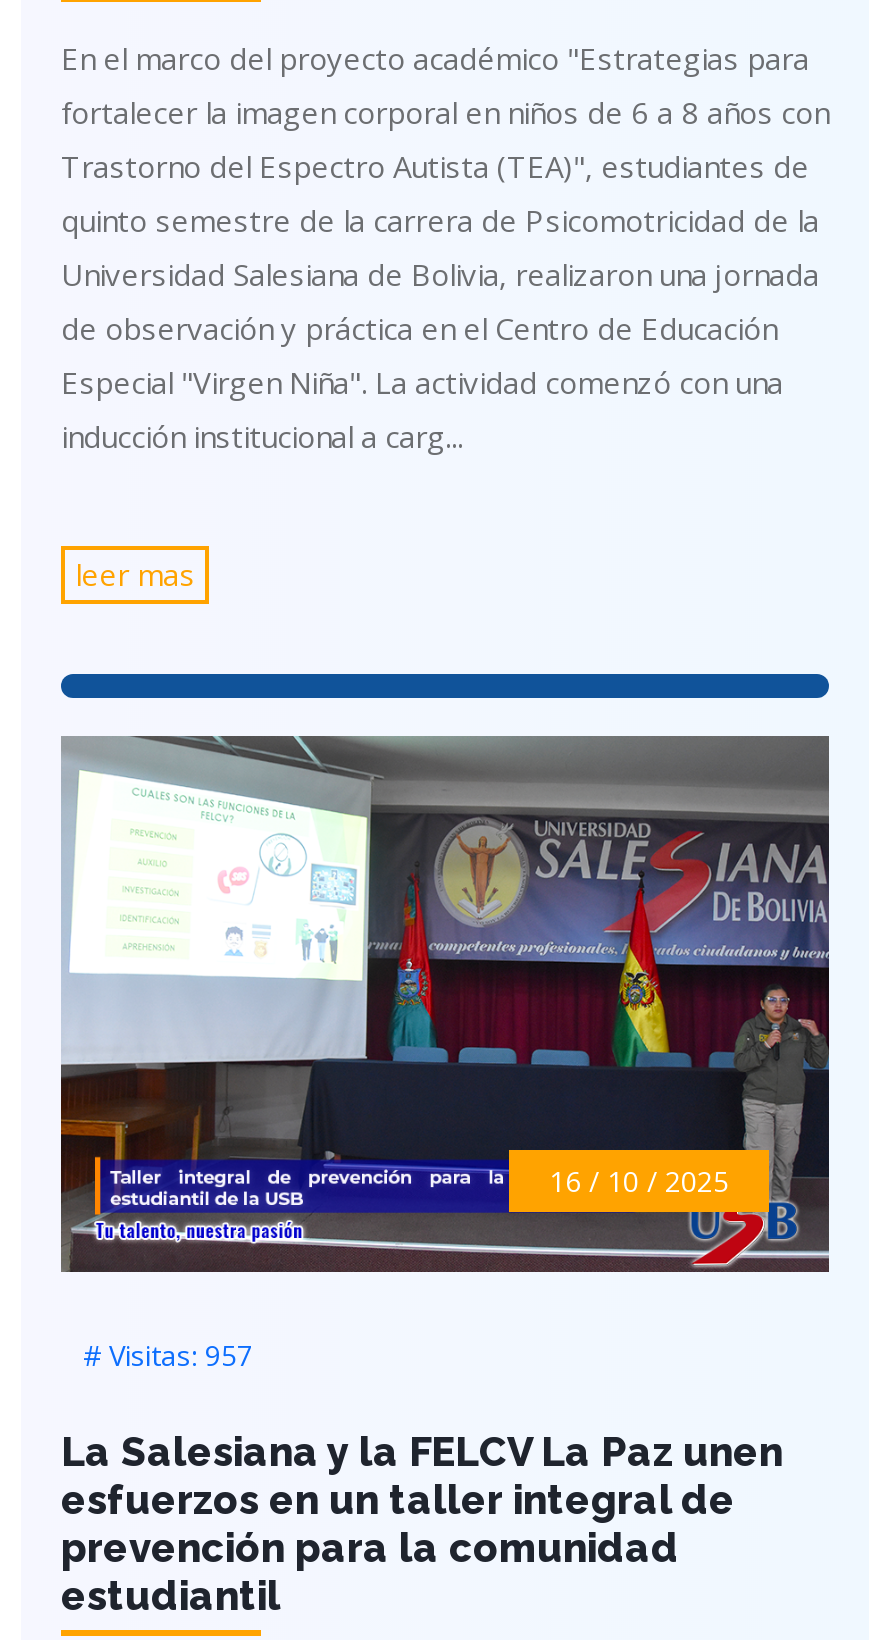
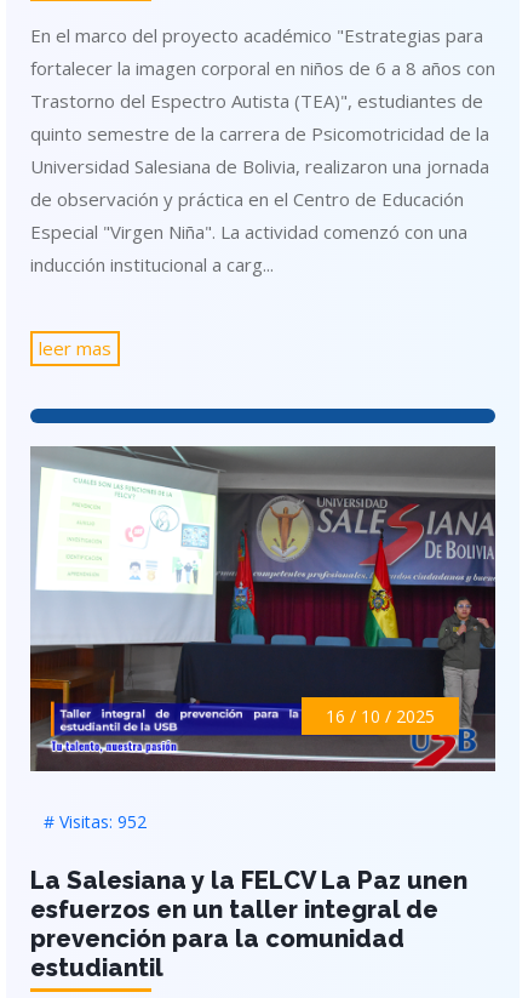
- # Visitas: 957
+ # Visitas: 952
